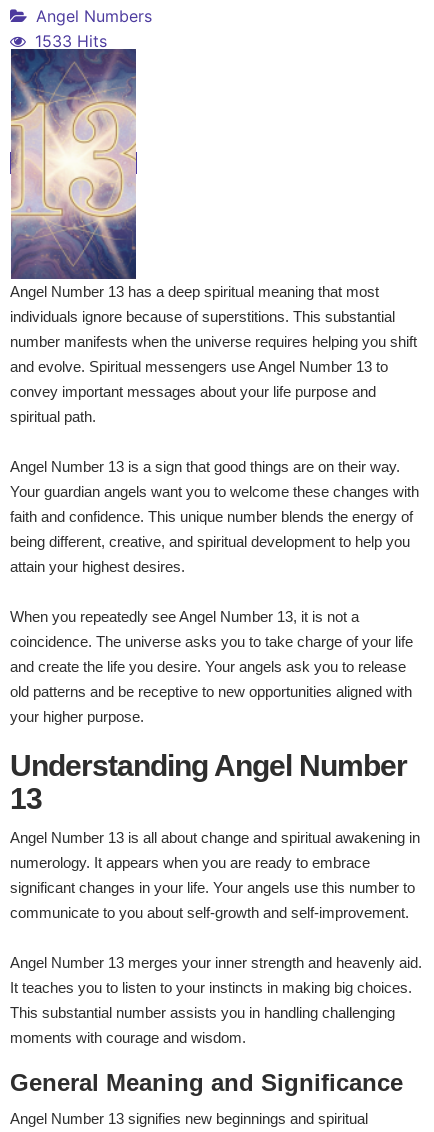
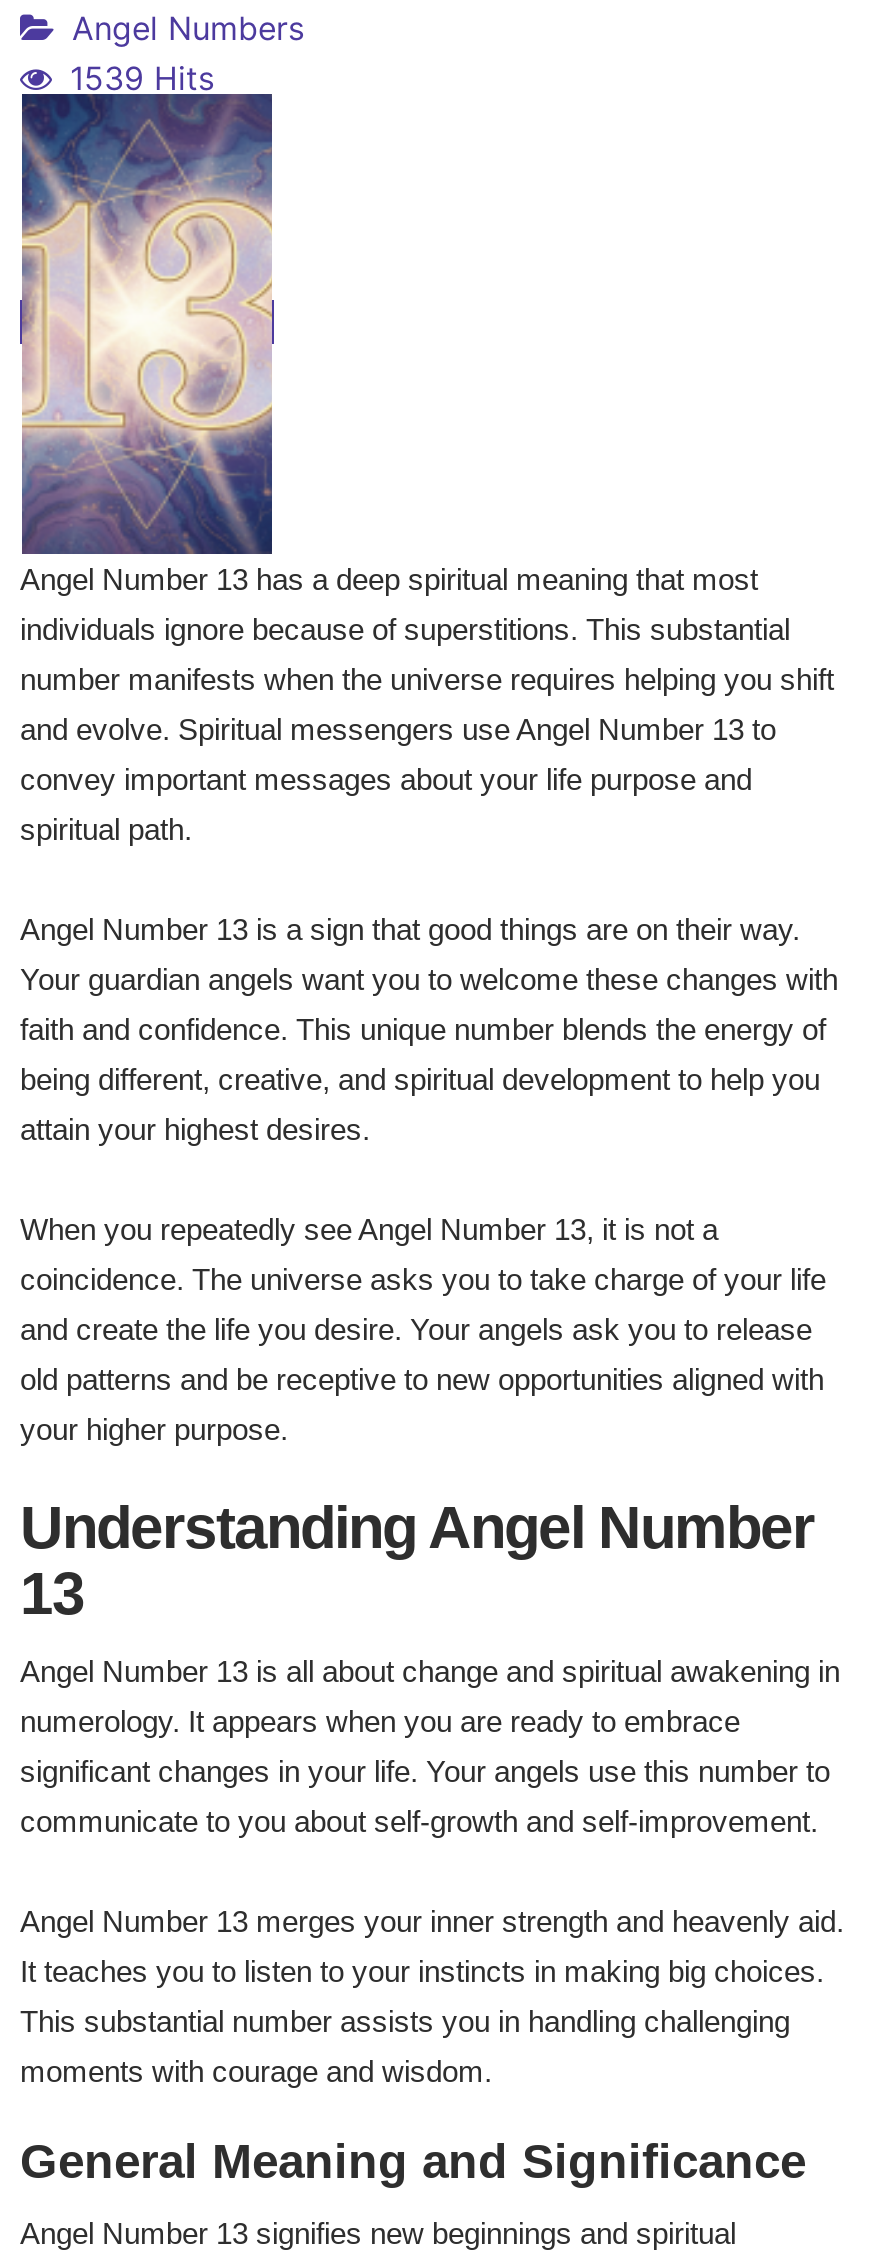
- 1533 Hits
+ 1539 Hits
